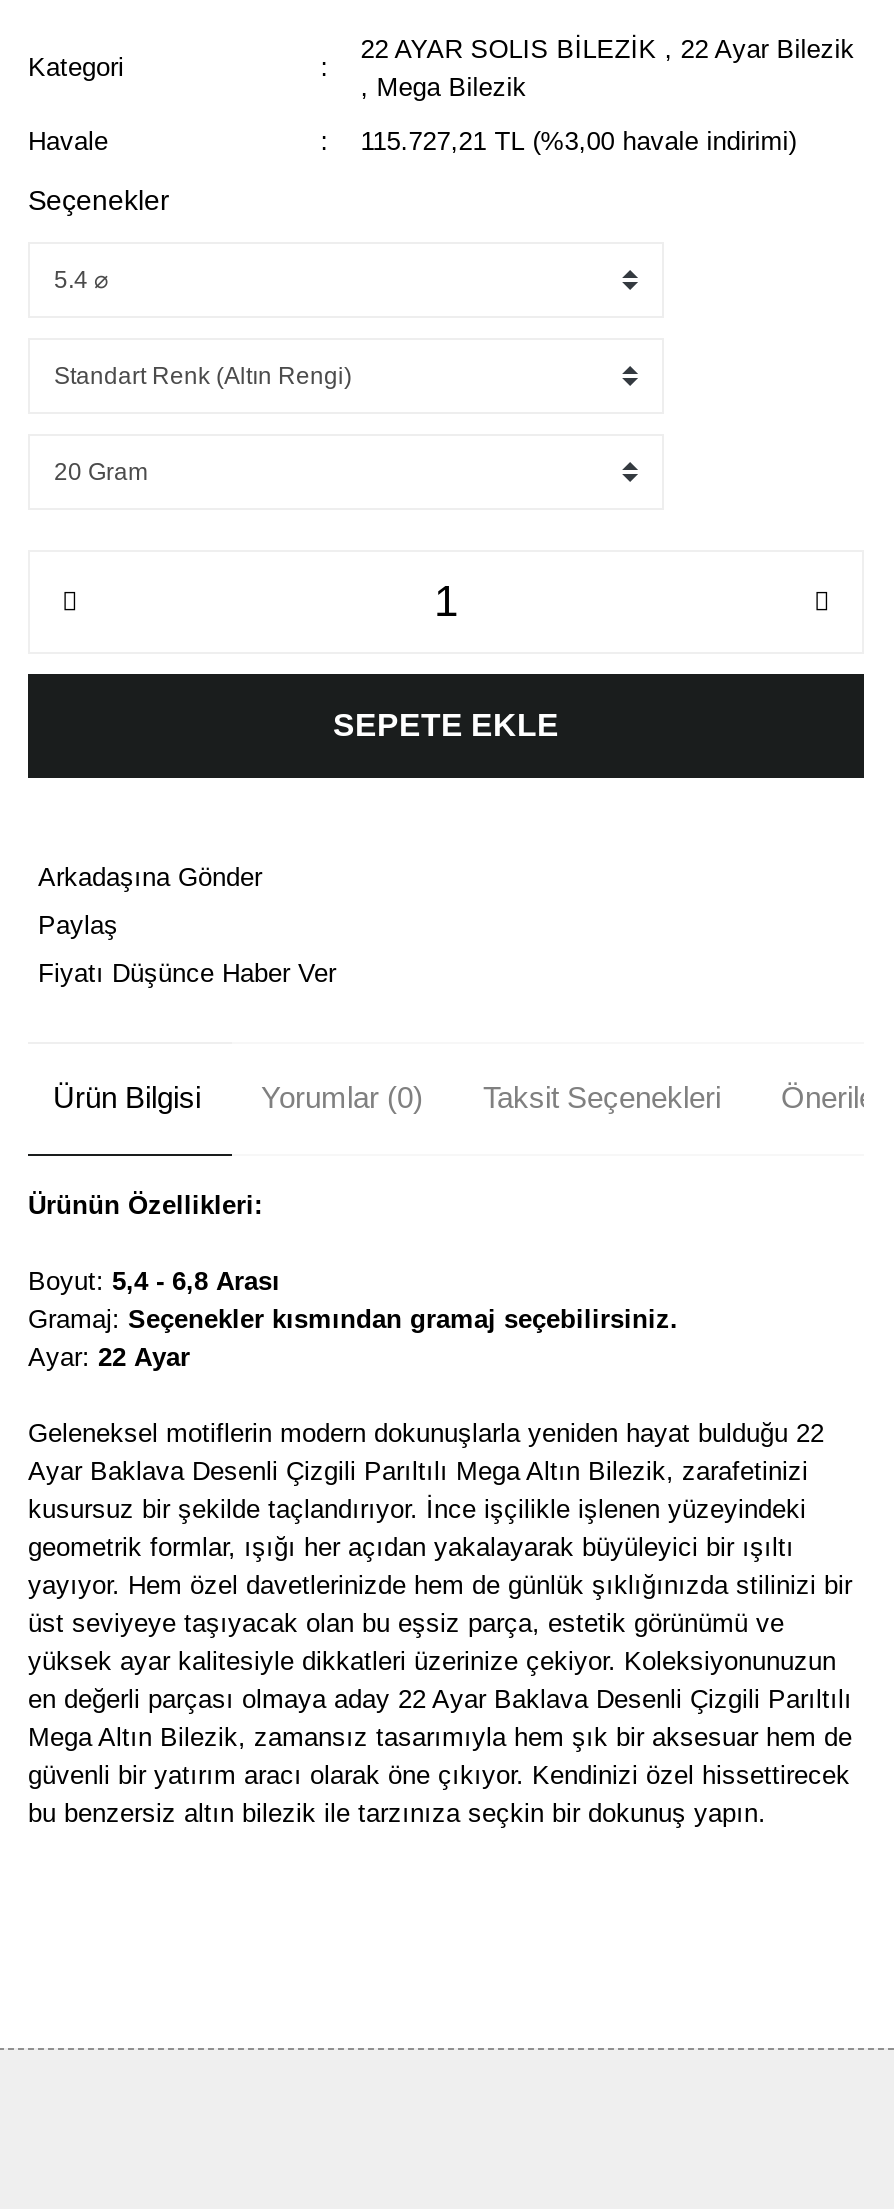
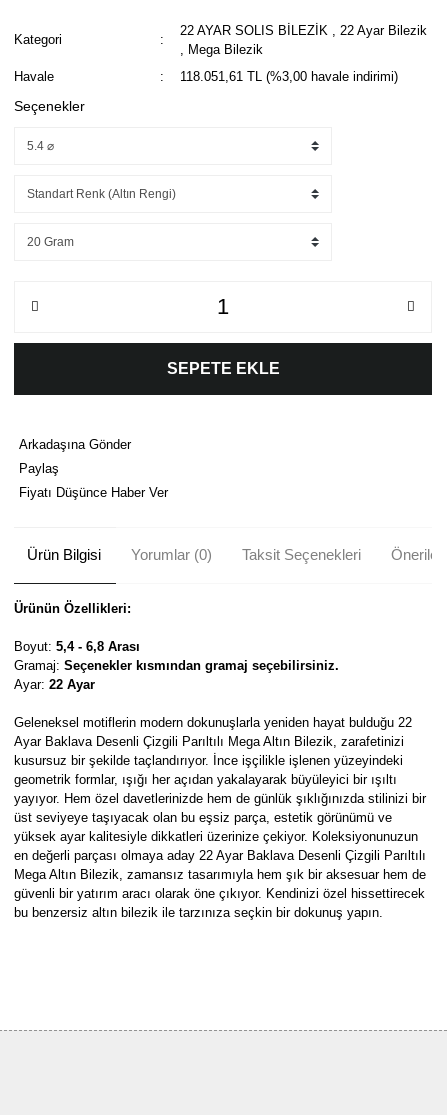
- 115.727,21 TL (%3,00 havale indirimi)
+ 118.051,61 TL (%3,00 havale indirimi)
